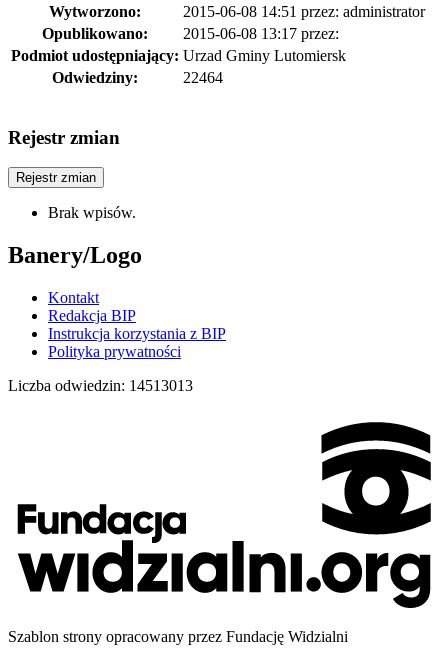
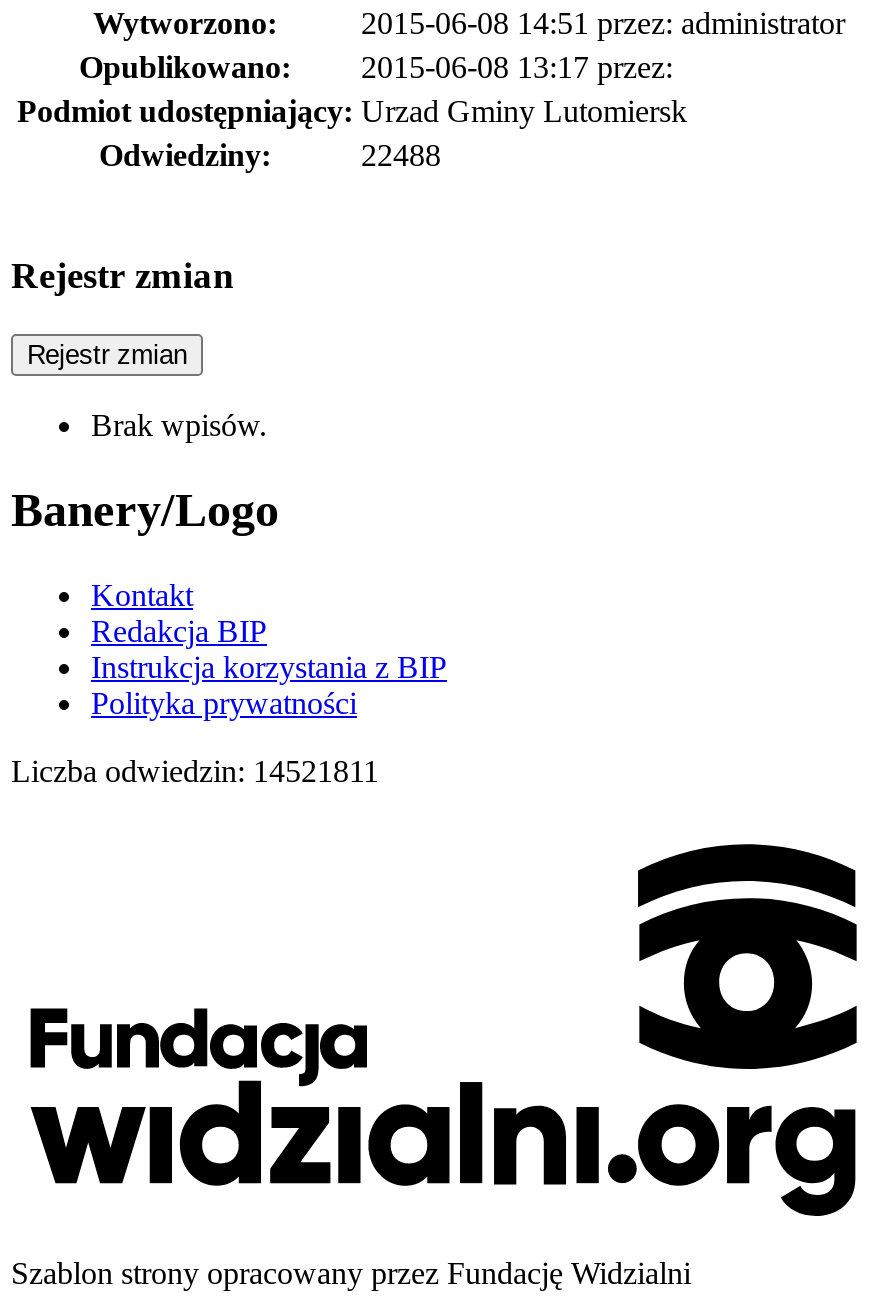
- 22464
+ 22488

- Liczba odwiedzin: 14513013
+ Liczba odwiedzin: 14521811
